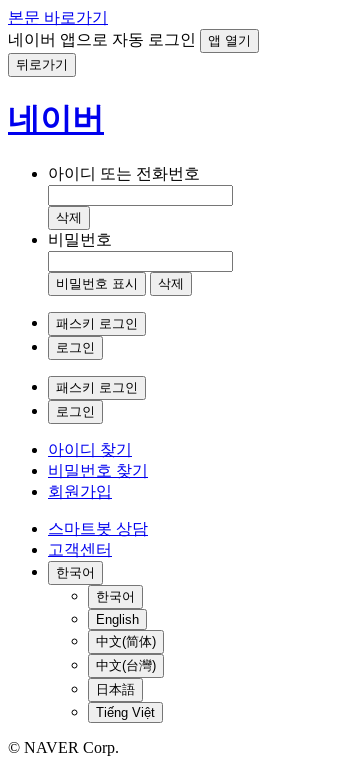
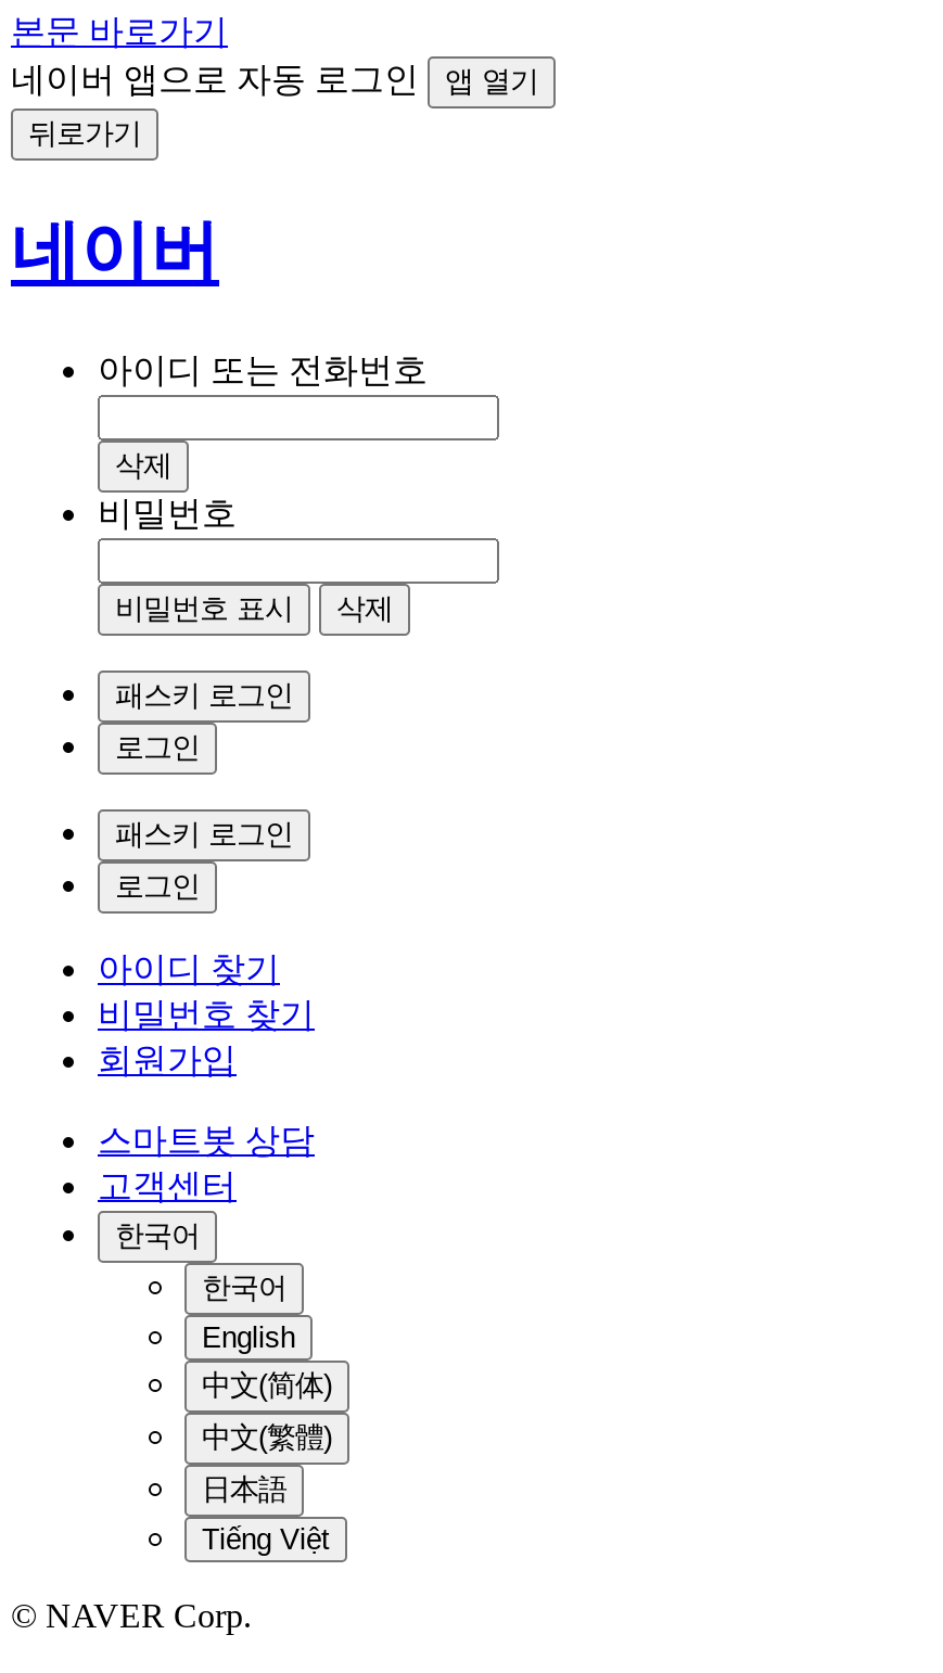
- 中文(台灣)
+ 中文(繁體)
